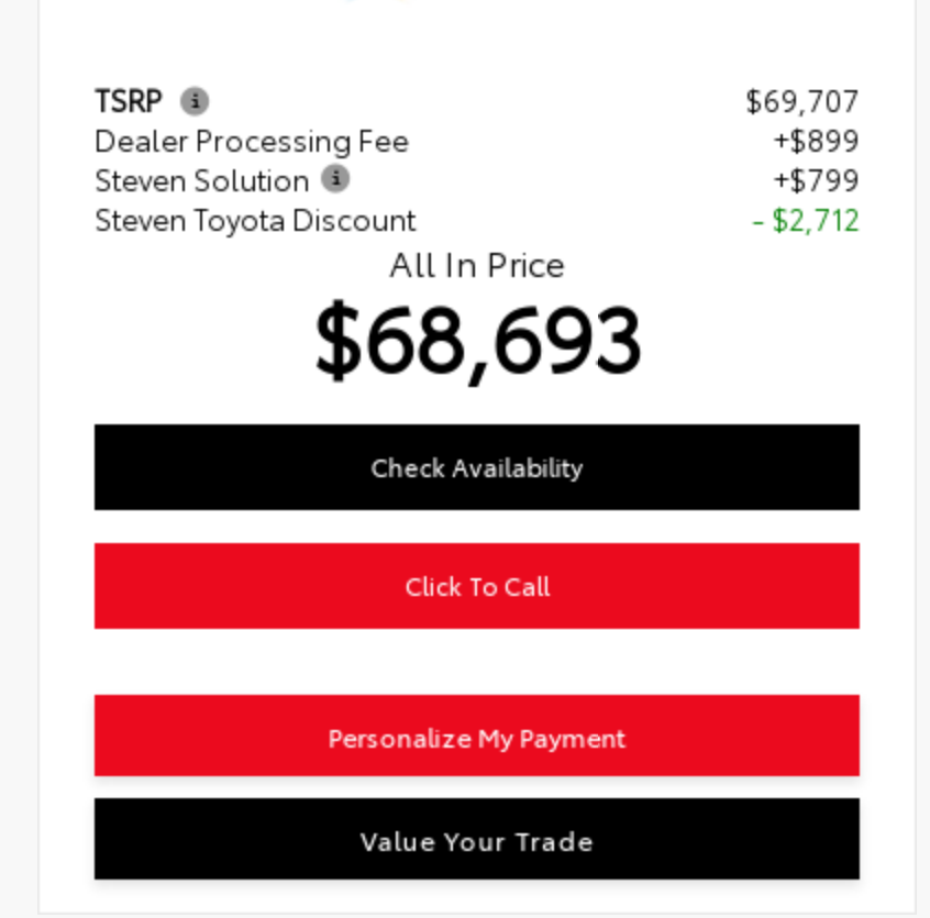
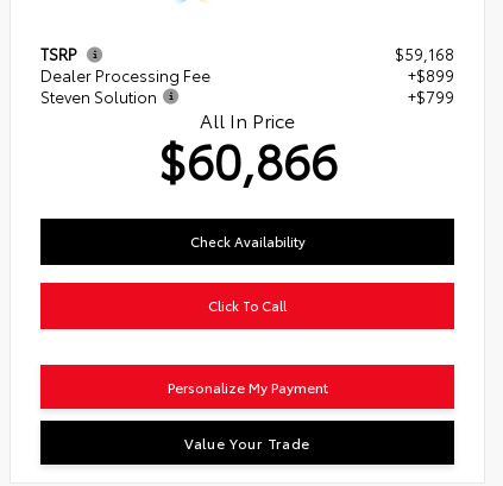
- $69,707
+ $59,168

- Steven Toyota Discount
- - $2,712

- $68,693
+ $60,866
